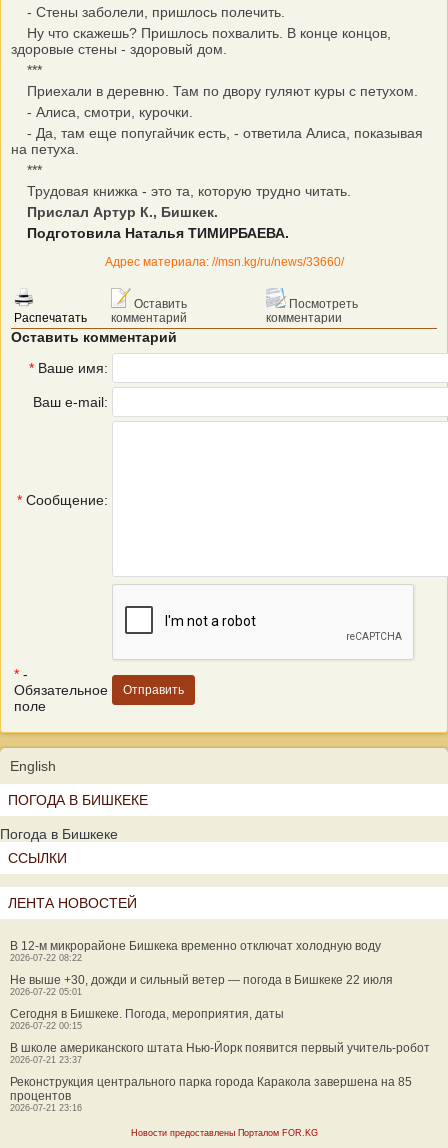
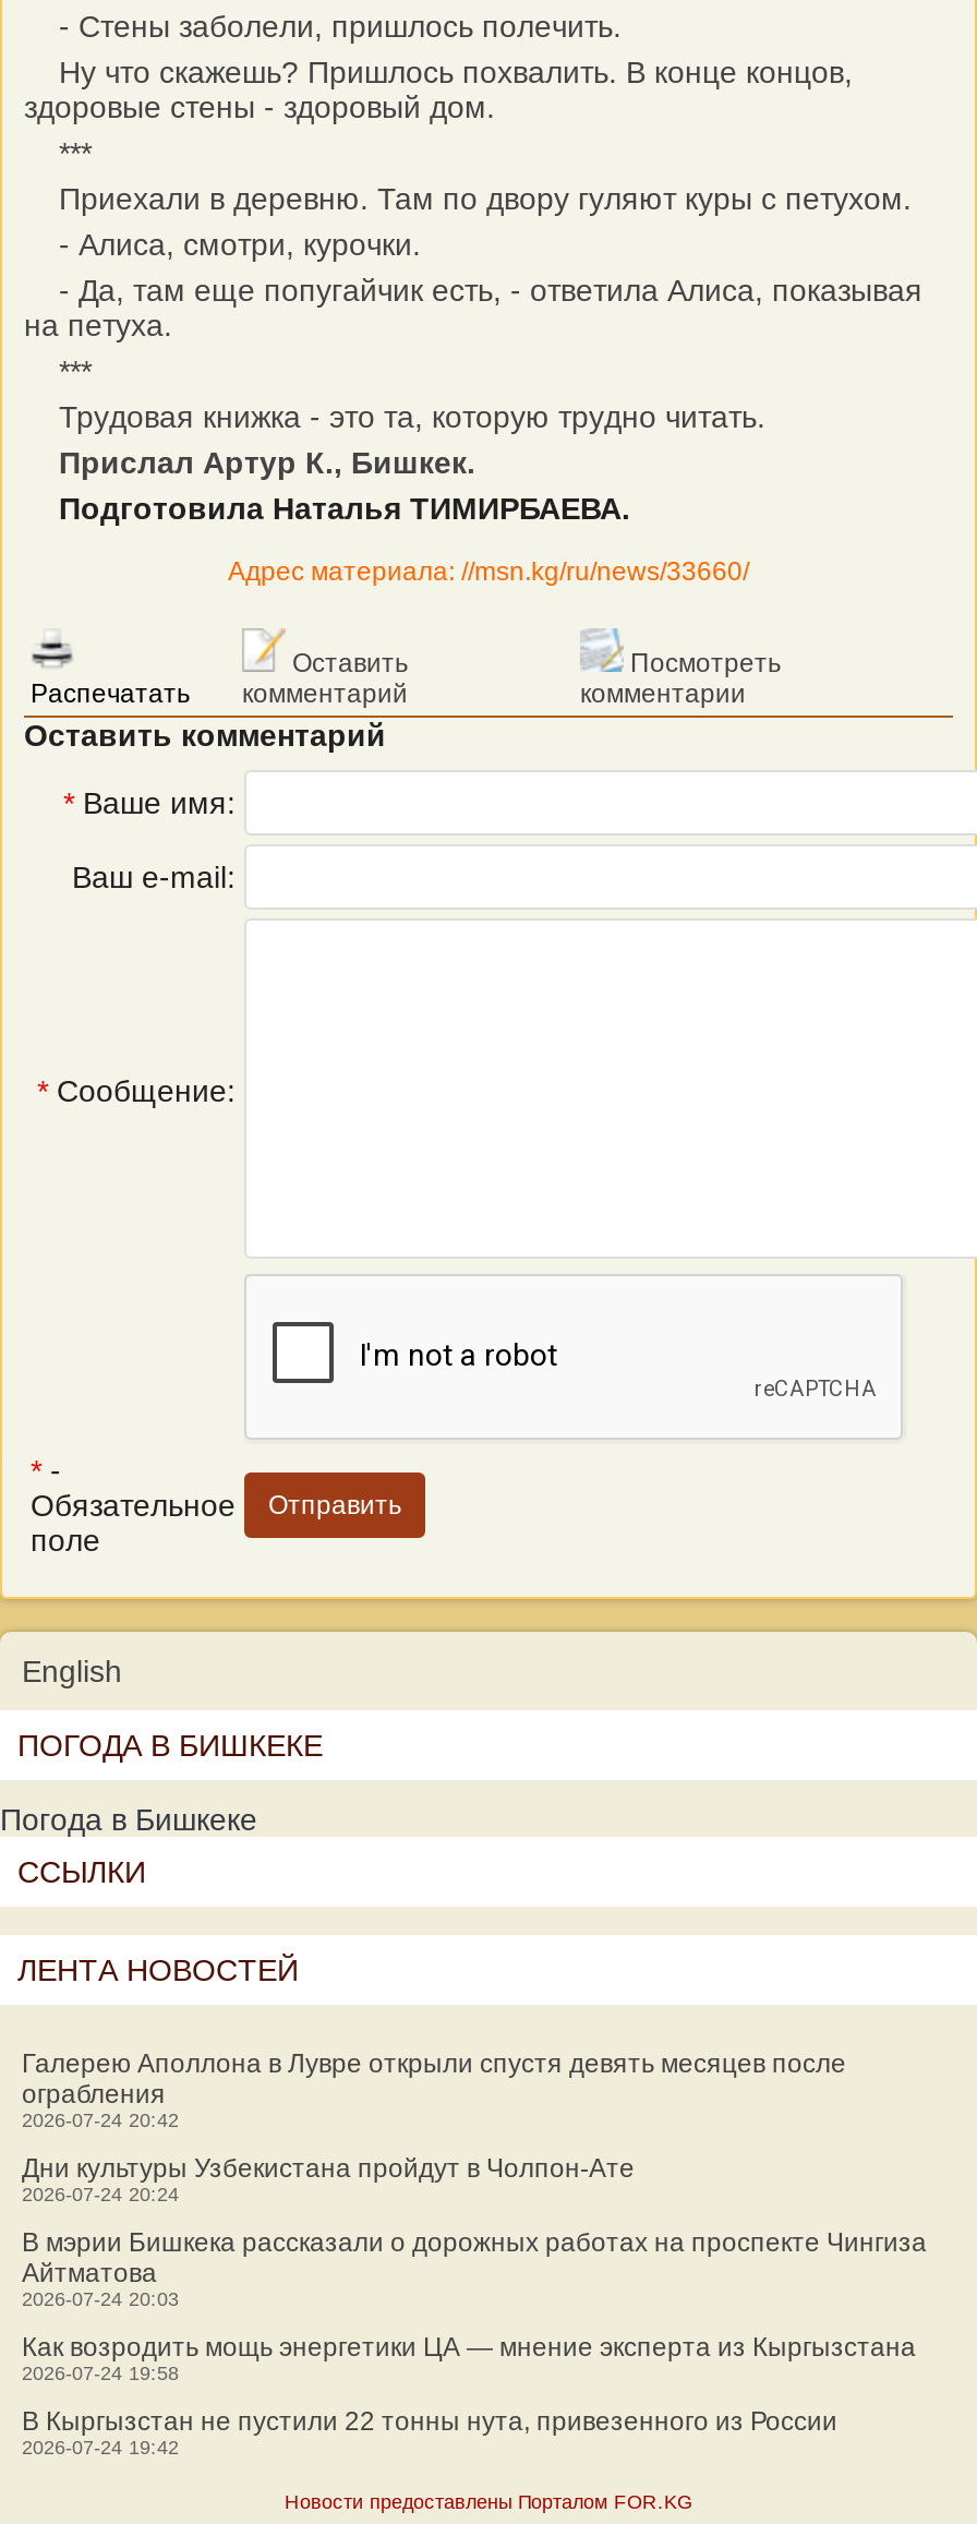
- В 12-м микрорайоне Бишкека временно отключат холодную воду
- 2026-07-22 08:22
+ Галерею Аполлона в Лувре открыли спустя девять месяцев после
+ ограбления
+ 2026-07-24 20:42

- Не выше +30, дожди и сильный ветер — погода в Бишкеке 22 июля
- 2026-07-22 05:01
+ Дни культуры Узбекистана пройдут в Чолпон-Ате
+ 2026-07-24 20:24

- Сегодня в Бишкеке. Погода, мероприятия, даты
- 2026-07-22 00:15
+ В мэрии Бишкека рассказали о дорожных работах на проспекте Чингиза
+ Айтматова
+ 2026-07-24 20:03

- В школе американского штата Нью-Йорк появится первый учитель-робот
- 2026-07-21 23:37
+ Как возродить мощь энергетики ЦА — мнение эксперта из Кыргызстана
+ 2026-07-24 19:58

- Реконструкция центрального парка города Каракола завершена на 85
- процентов
- 2026-07-21 23:16
+ В Кыргызстан не пустили 22 тонны нута, привезенного из России
+ 2026-07-24 19:42
